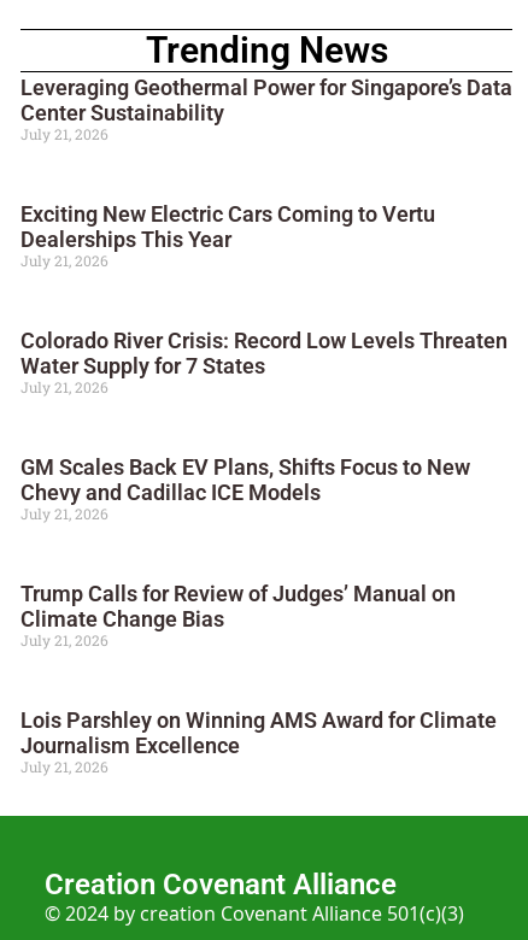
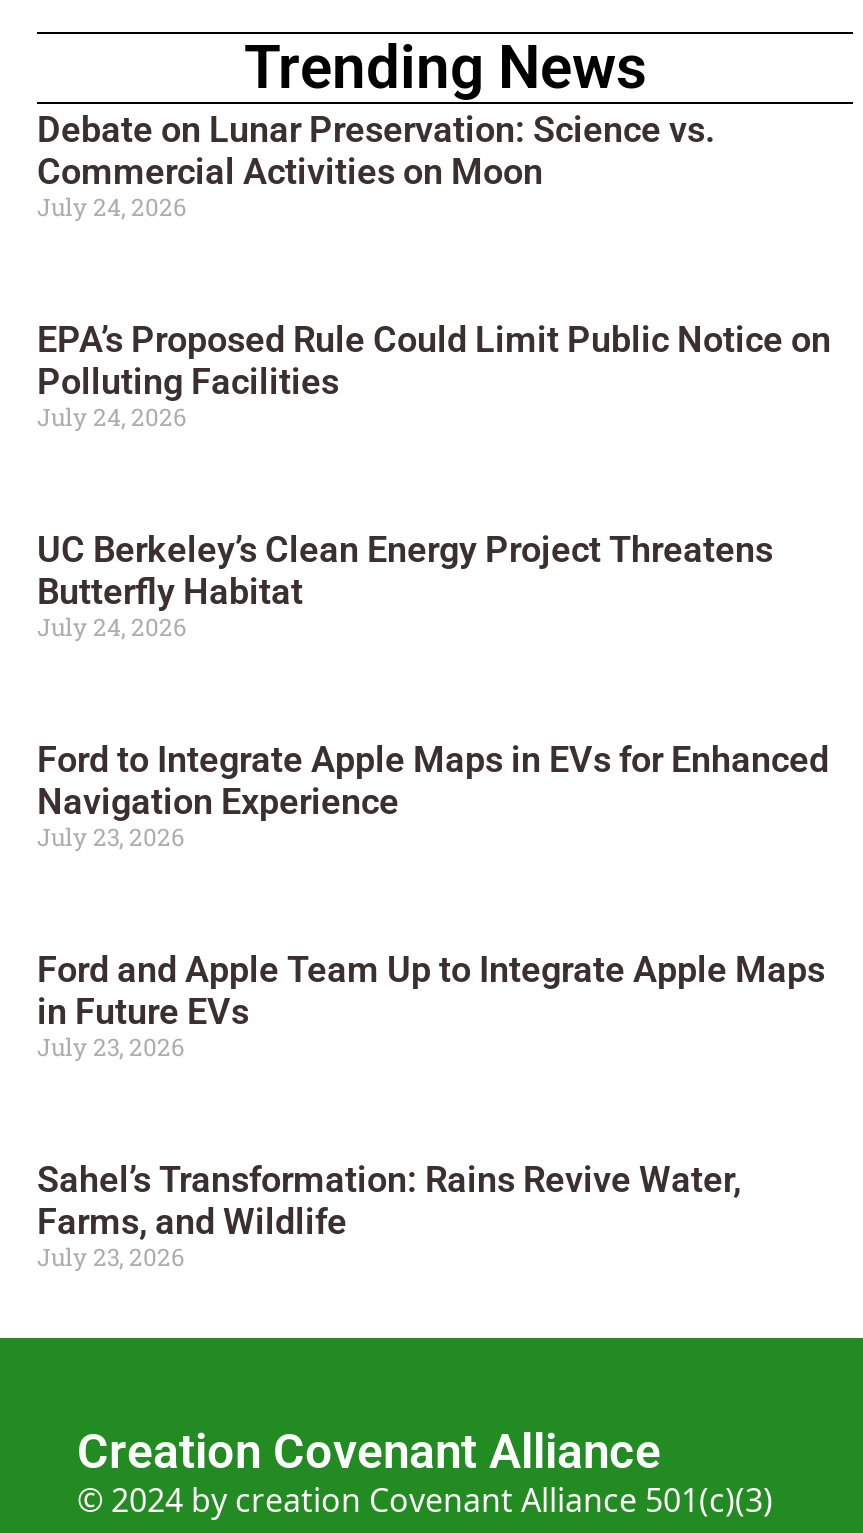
- Leveraging Geothermal Power for Singapore’s Data
- Center Sustainability
- July 21, 2026
+ Debate on Lunar Preservation: Science vs.
+ Commercial Activities on Moon
+ July 24, 2026

- Exciting New Electric Cars Coming to Vertu
- Dealerships This Year
- July 21, 2026
+ EPA’s Proposed Rule Could Limit Public Notice on
+ Polluting Facilities
+ July 24, 2026

- Colorado River Crisis: Record Low Levels Threaten
- Water Supply for 7 States
- July 21, 2026
+ UC Berkeley’s Clean Energy Project Threatens
+ Butterfly Habitat
+ July 24, 2026

- GM Scales Back EV Plans, Shifts Focus to New
- Chevy and Cadillac ICE Models
- July 21, 2026
+ Ford to Integrate Apple Maps in EVs for Enhanced
+ Navigation Experience
+ July 23, 2026

- Trump Calls for Review of Judges’ Manual on
- Climate Change Bias
- July 21, 2026
+ Ford and Apple Team Up to Integrate Apple Maps
+ in Future EVs
+ July 23, 2026

- Lois Parshley on Winning AMS Award for Climate
- Journalism Excellence
- July 21, 2026
+ Sahel’s Transformation: Rains Revive Water,
+ Farms, and Wildlife
+ July 23, 2026
